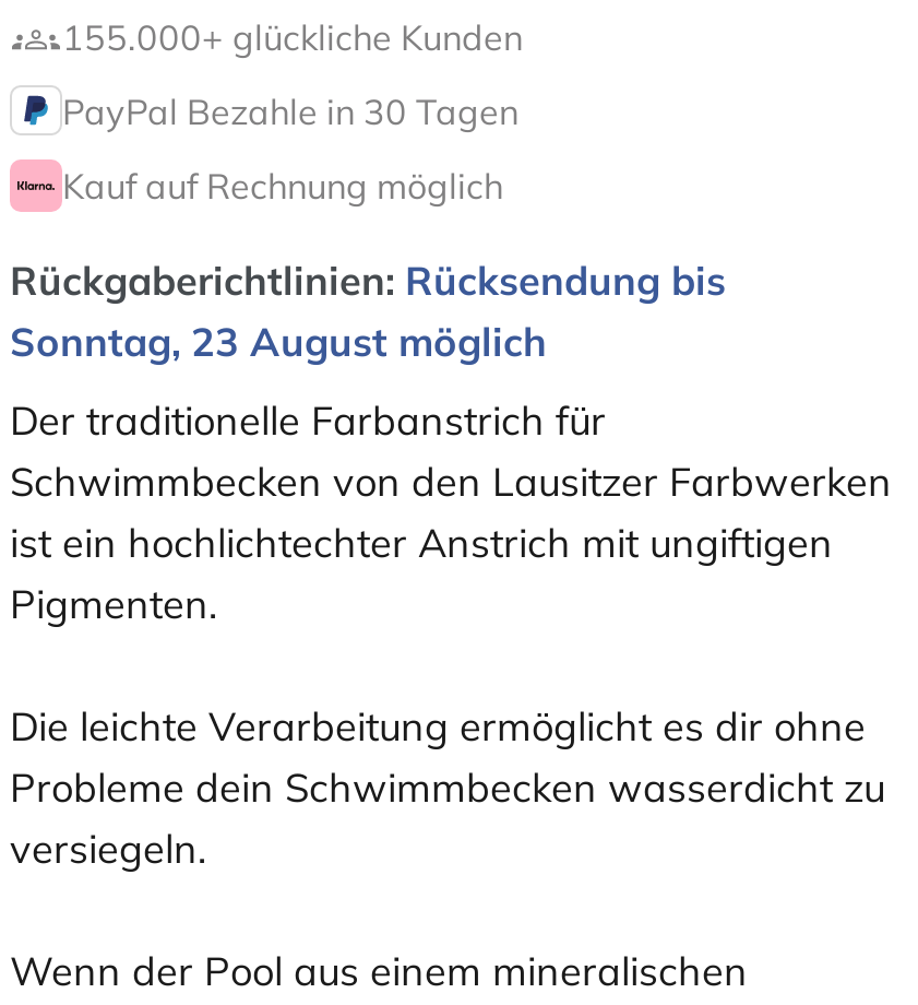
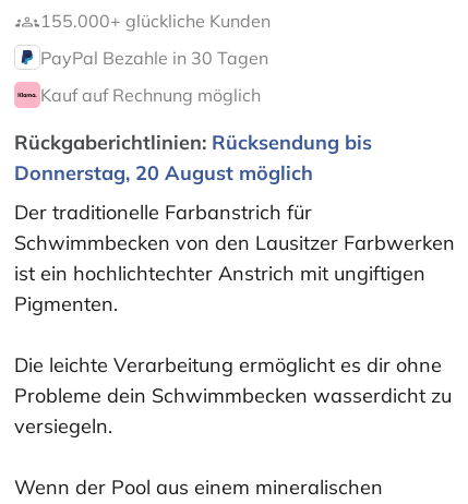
- Sonntag, 23 August möglich
+ Donnerstag, 20 August möglich
